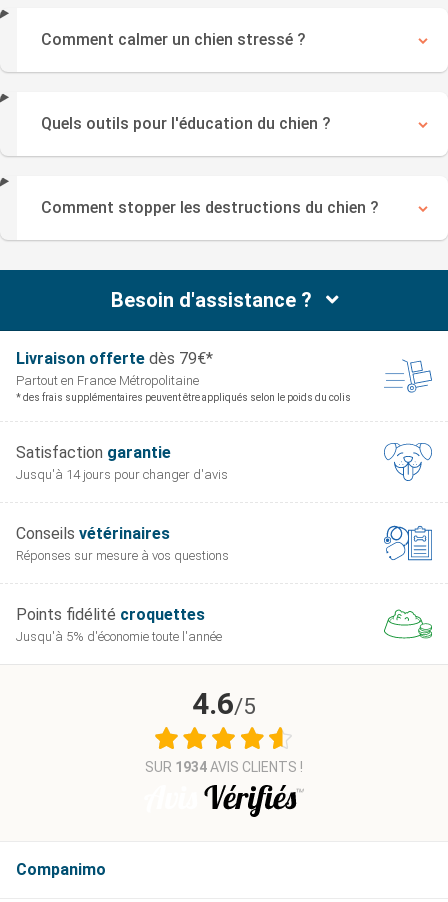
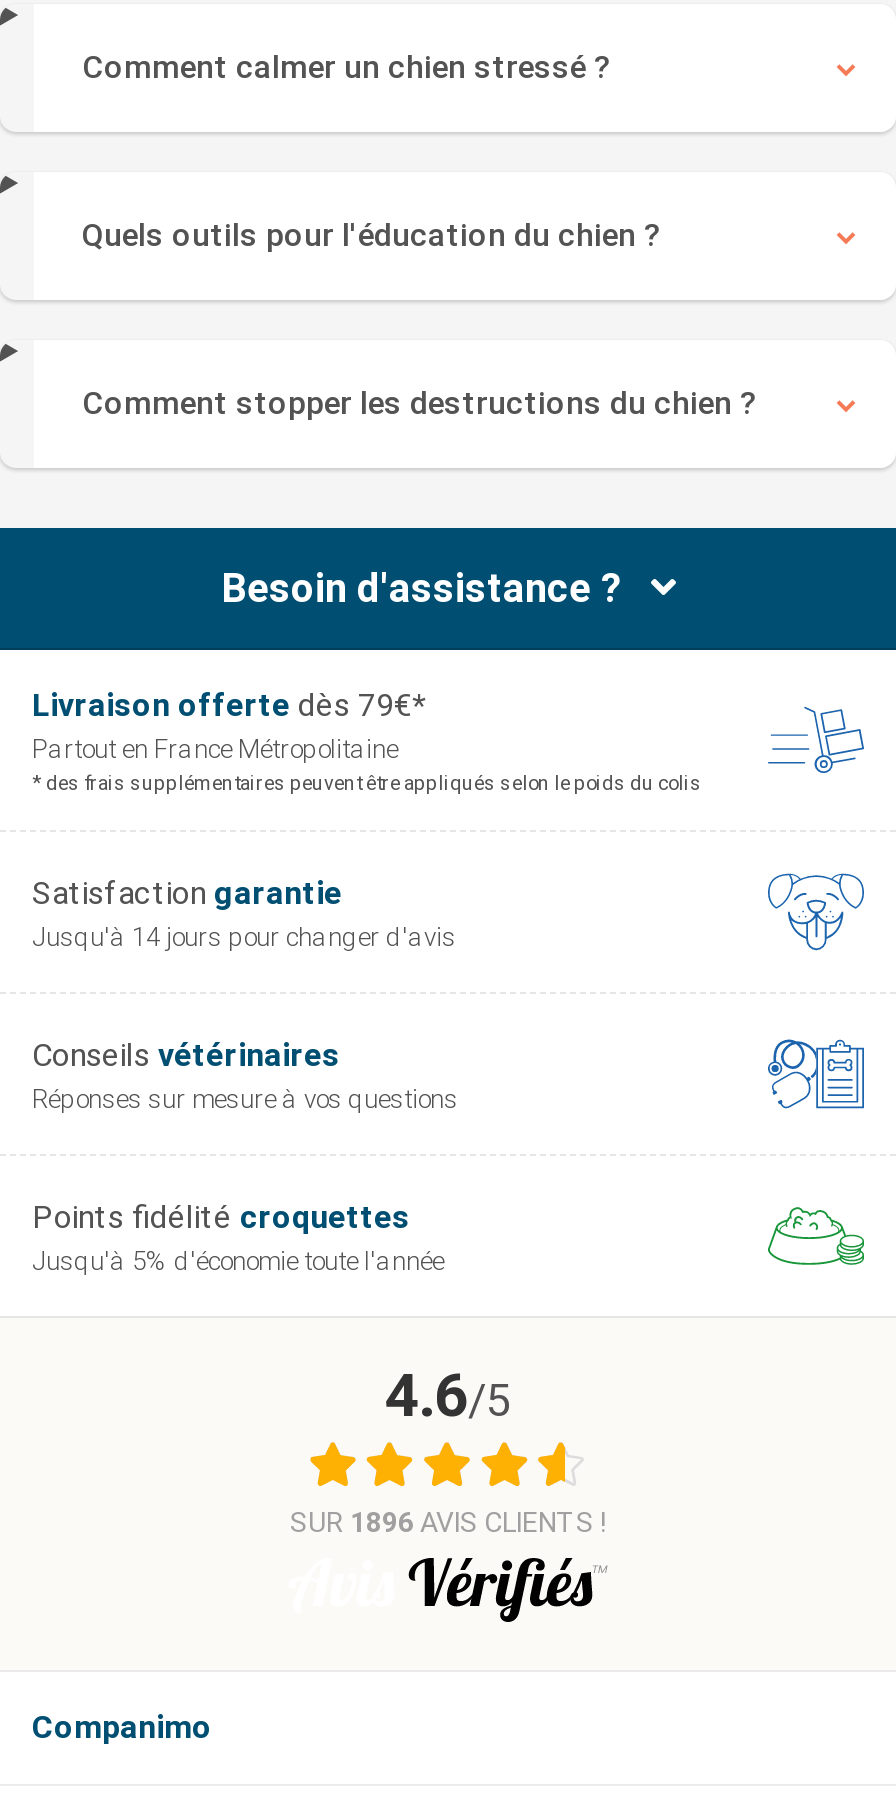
- SUR 1934 AVIS CLIENTS !
+ SUR 1896 AVIS CLIENTS !
